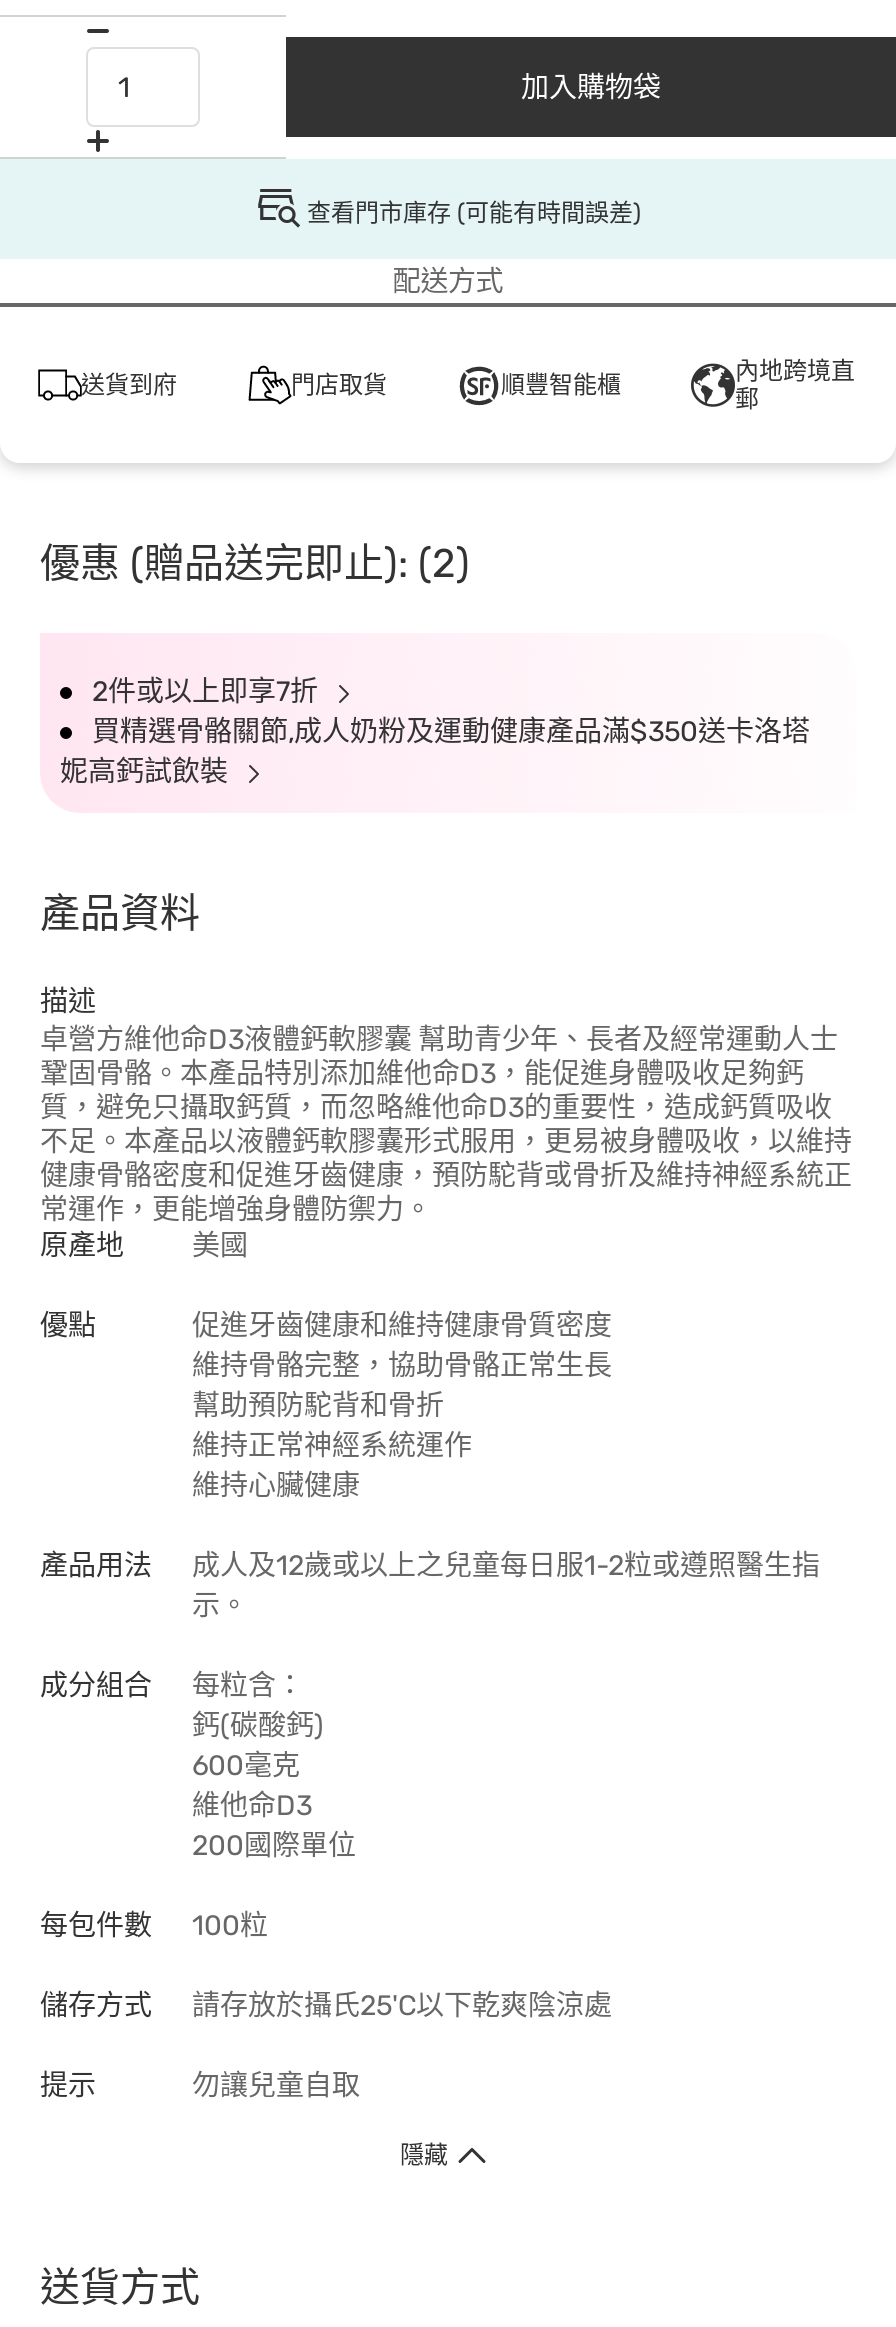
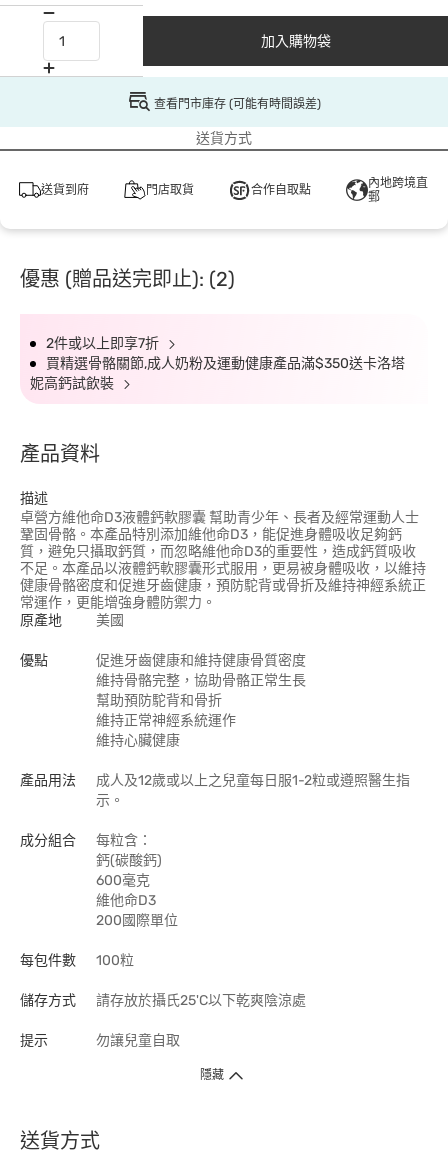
- 配送方式
+ 送貨方式

- 順豐智能櫃
+ 合作自取點
